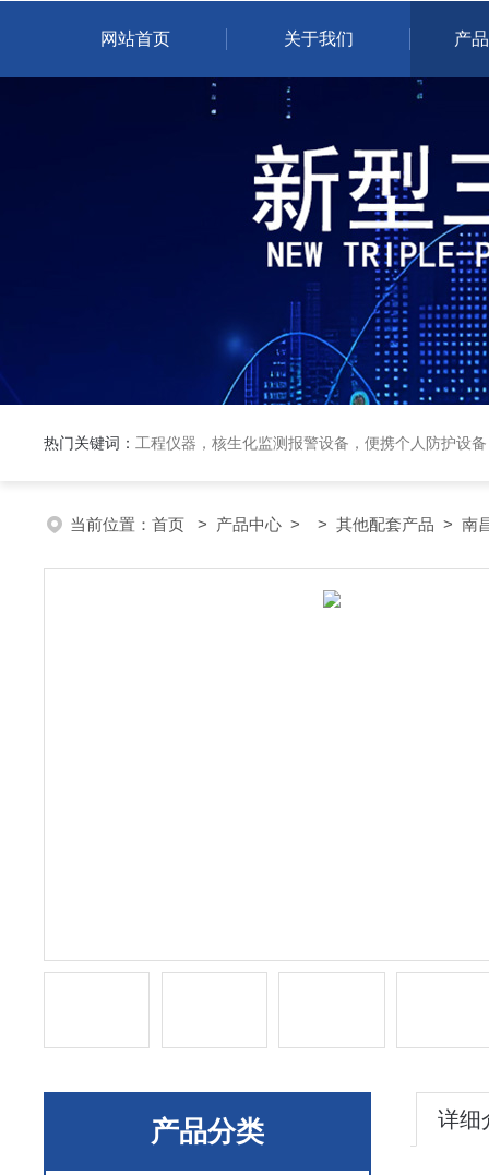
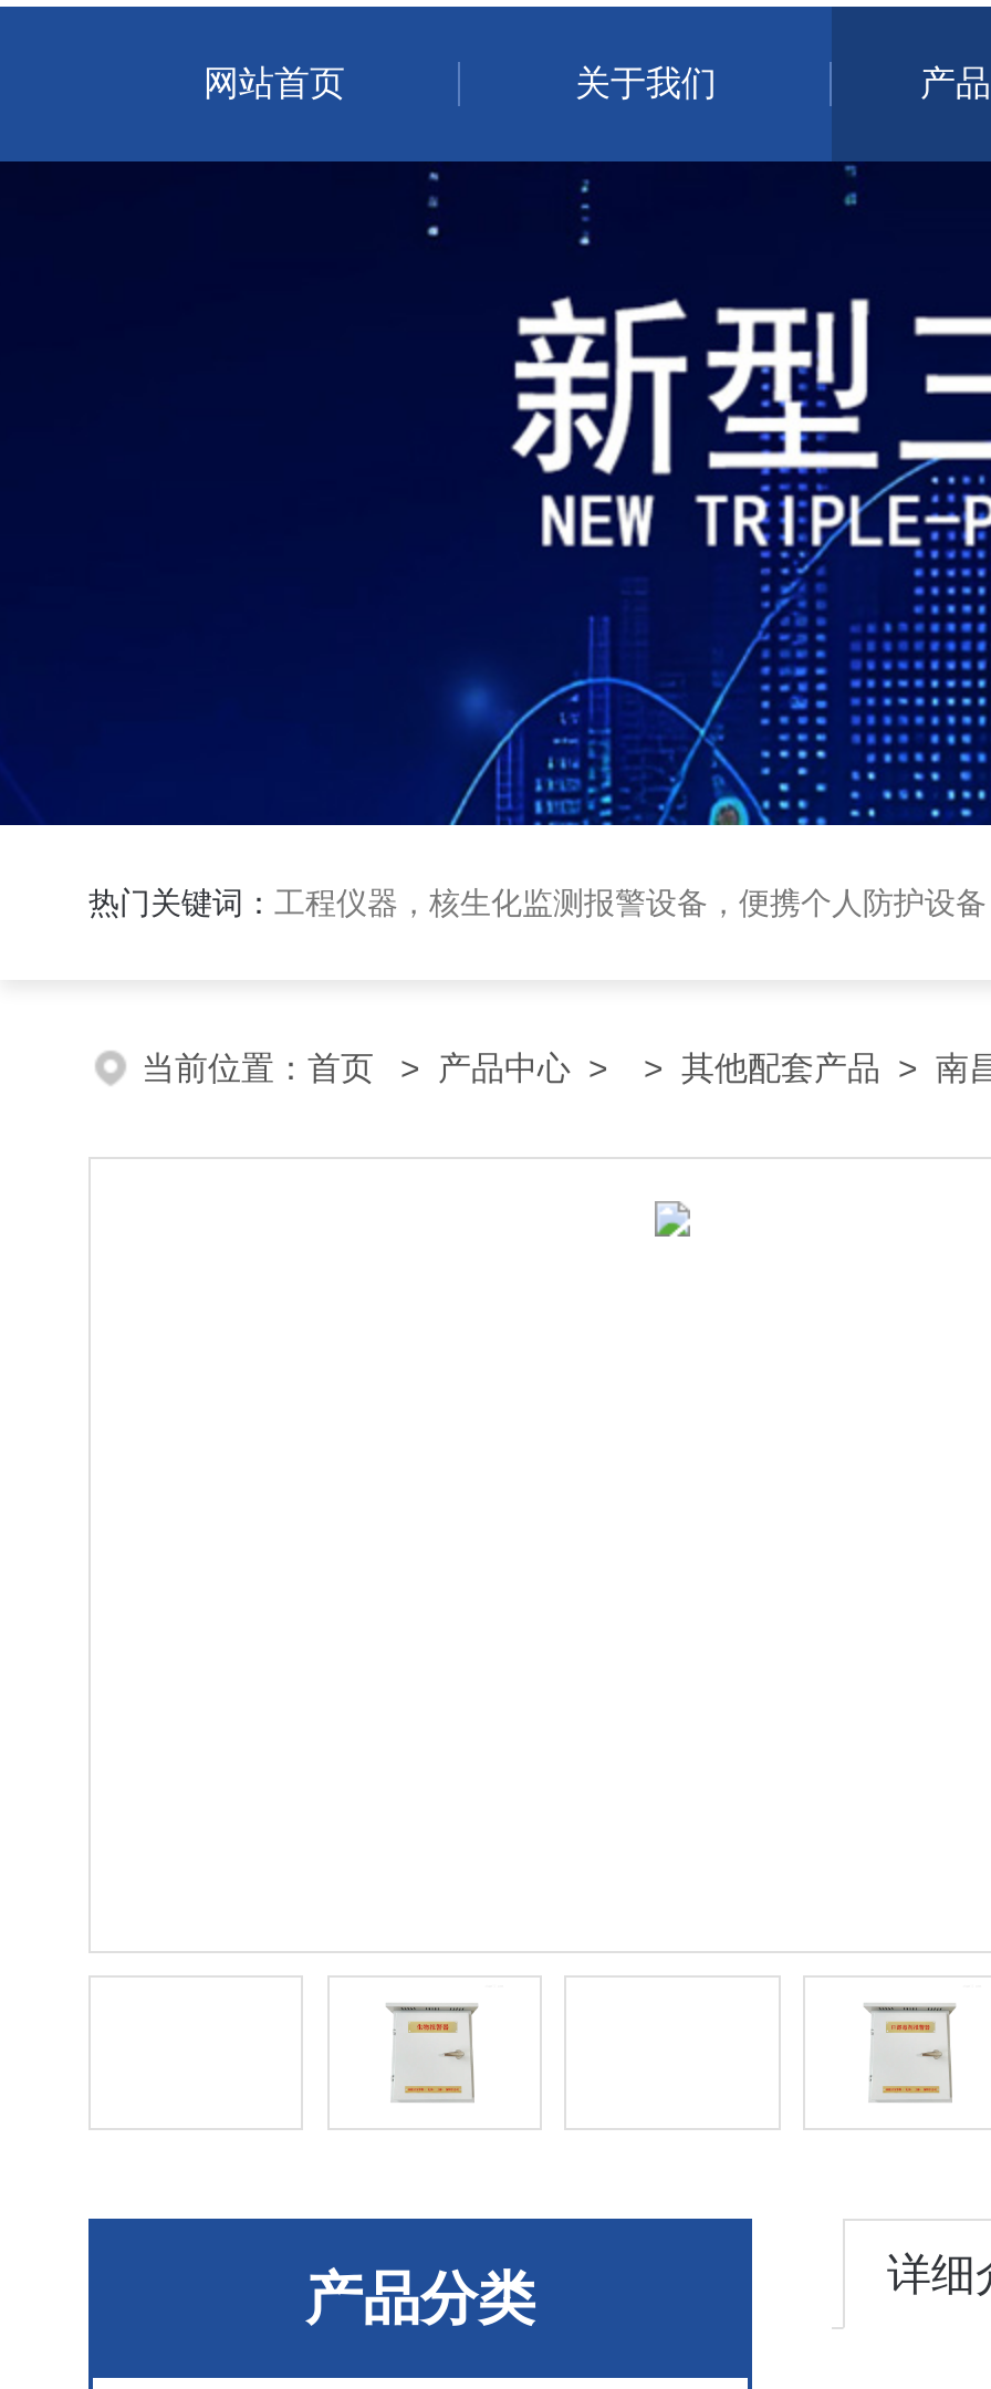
+ [image]

+ [image]
